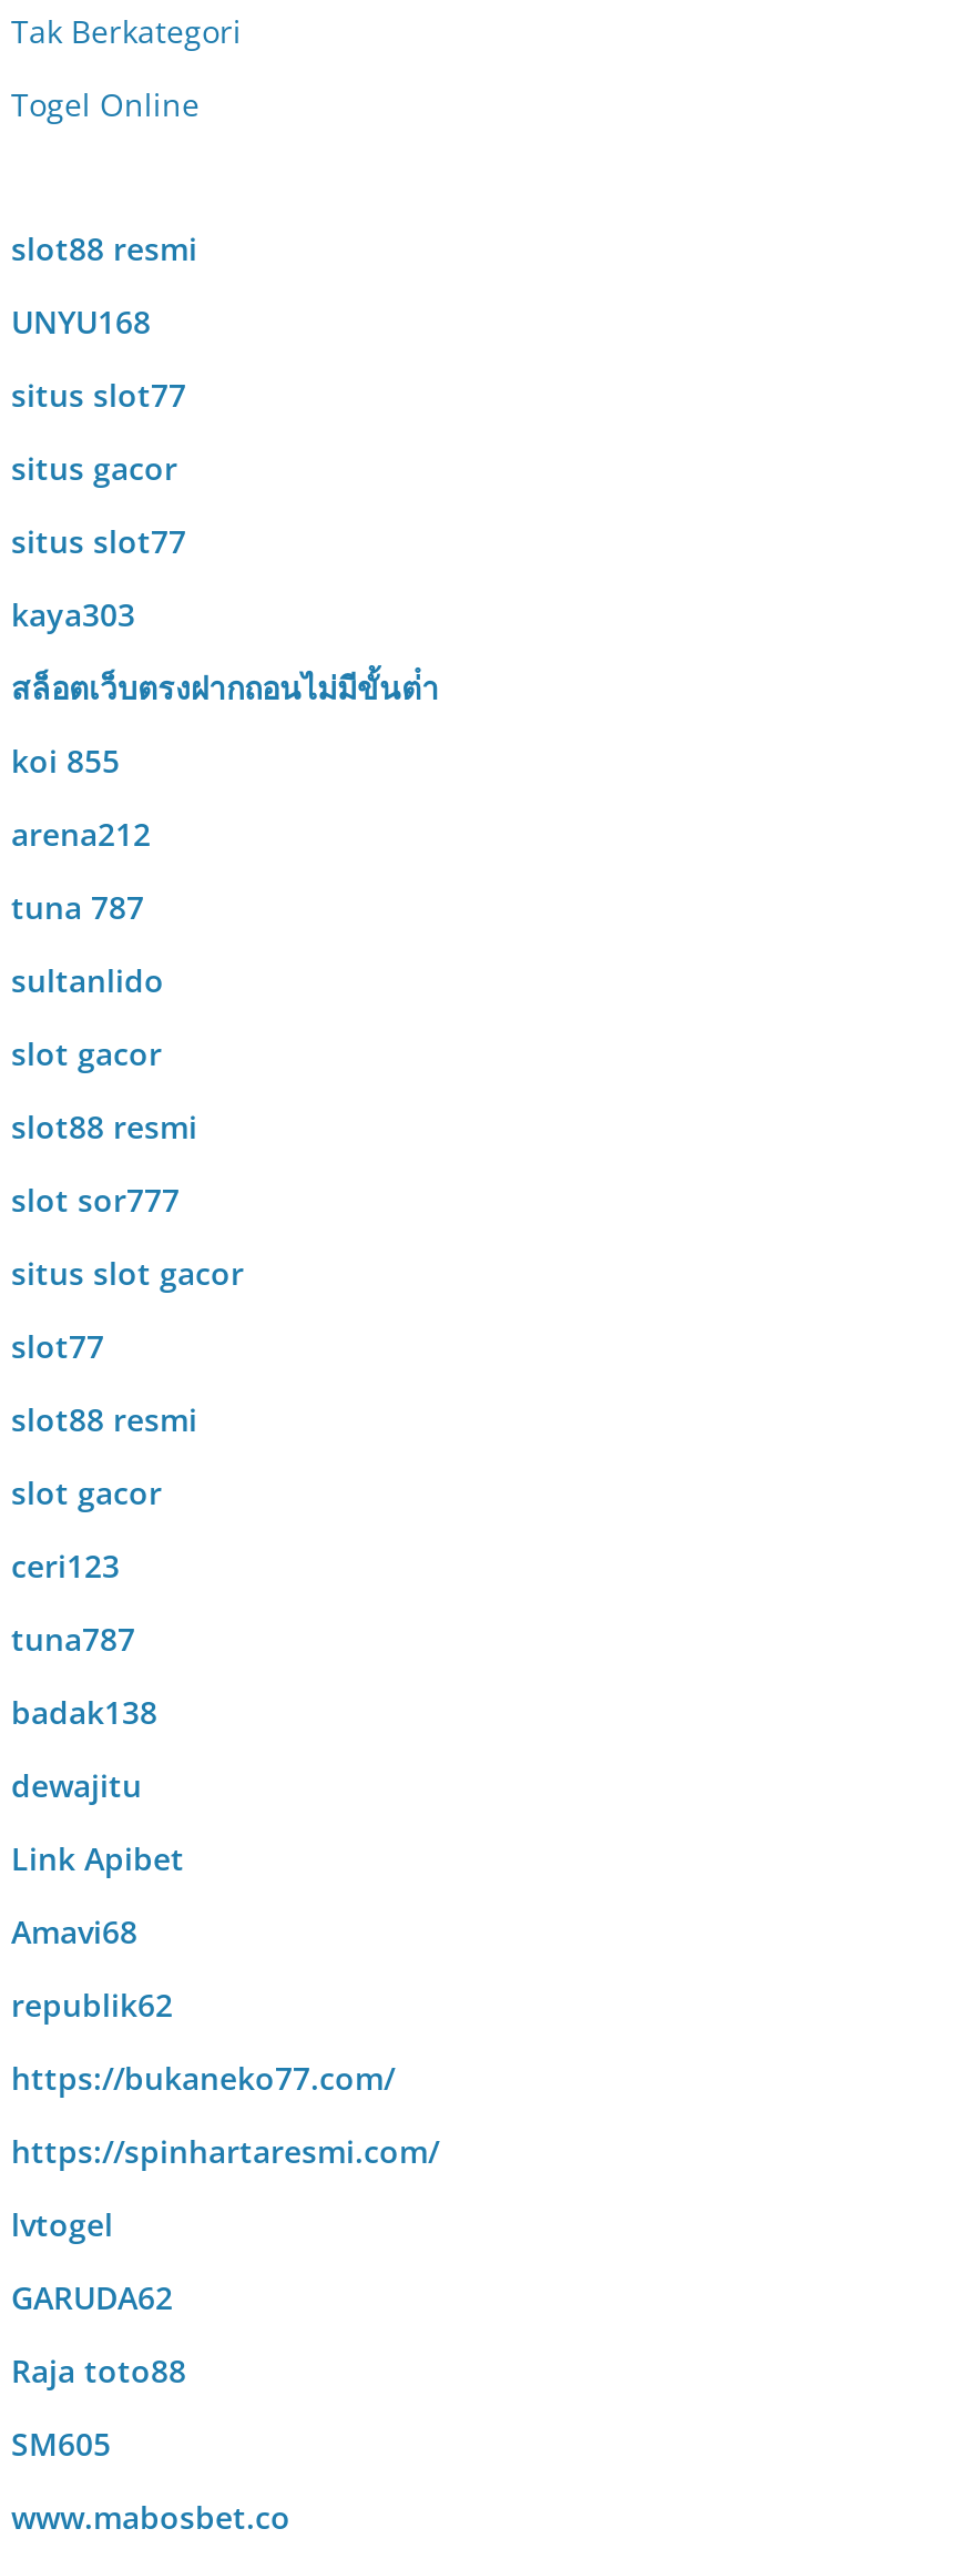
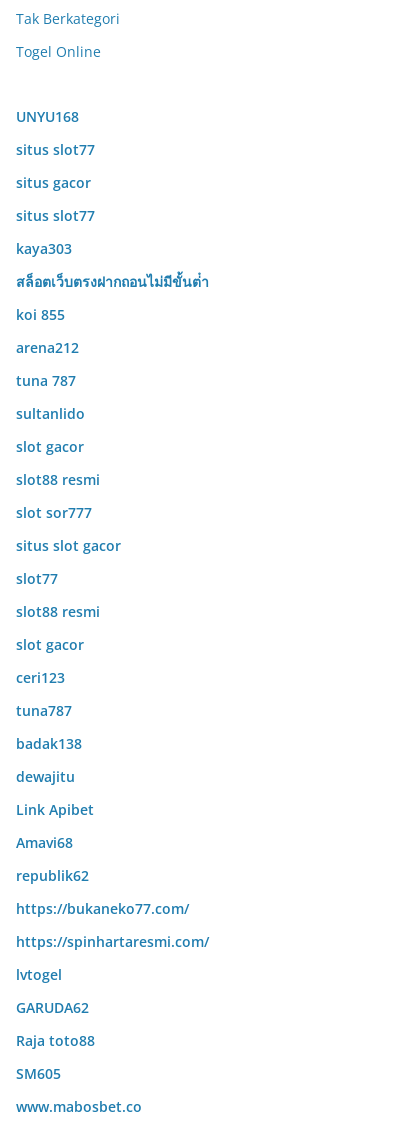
- slot88 resmi
